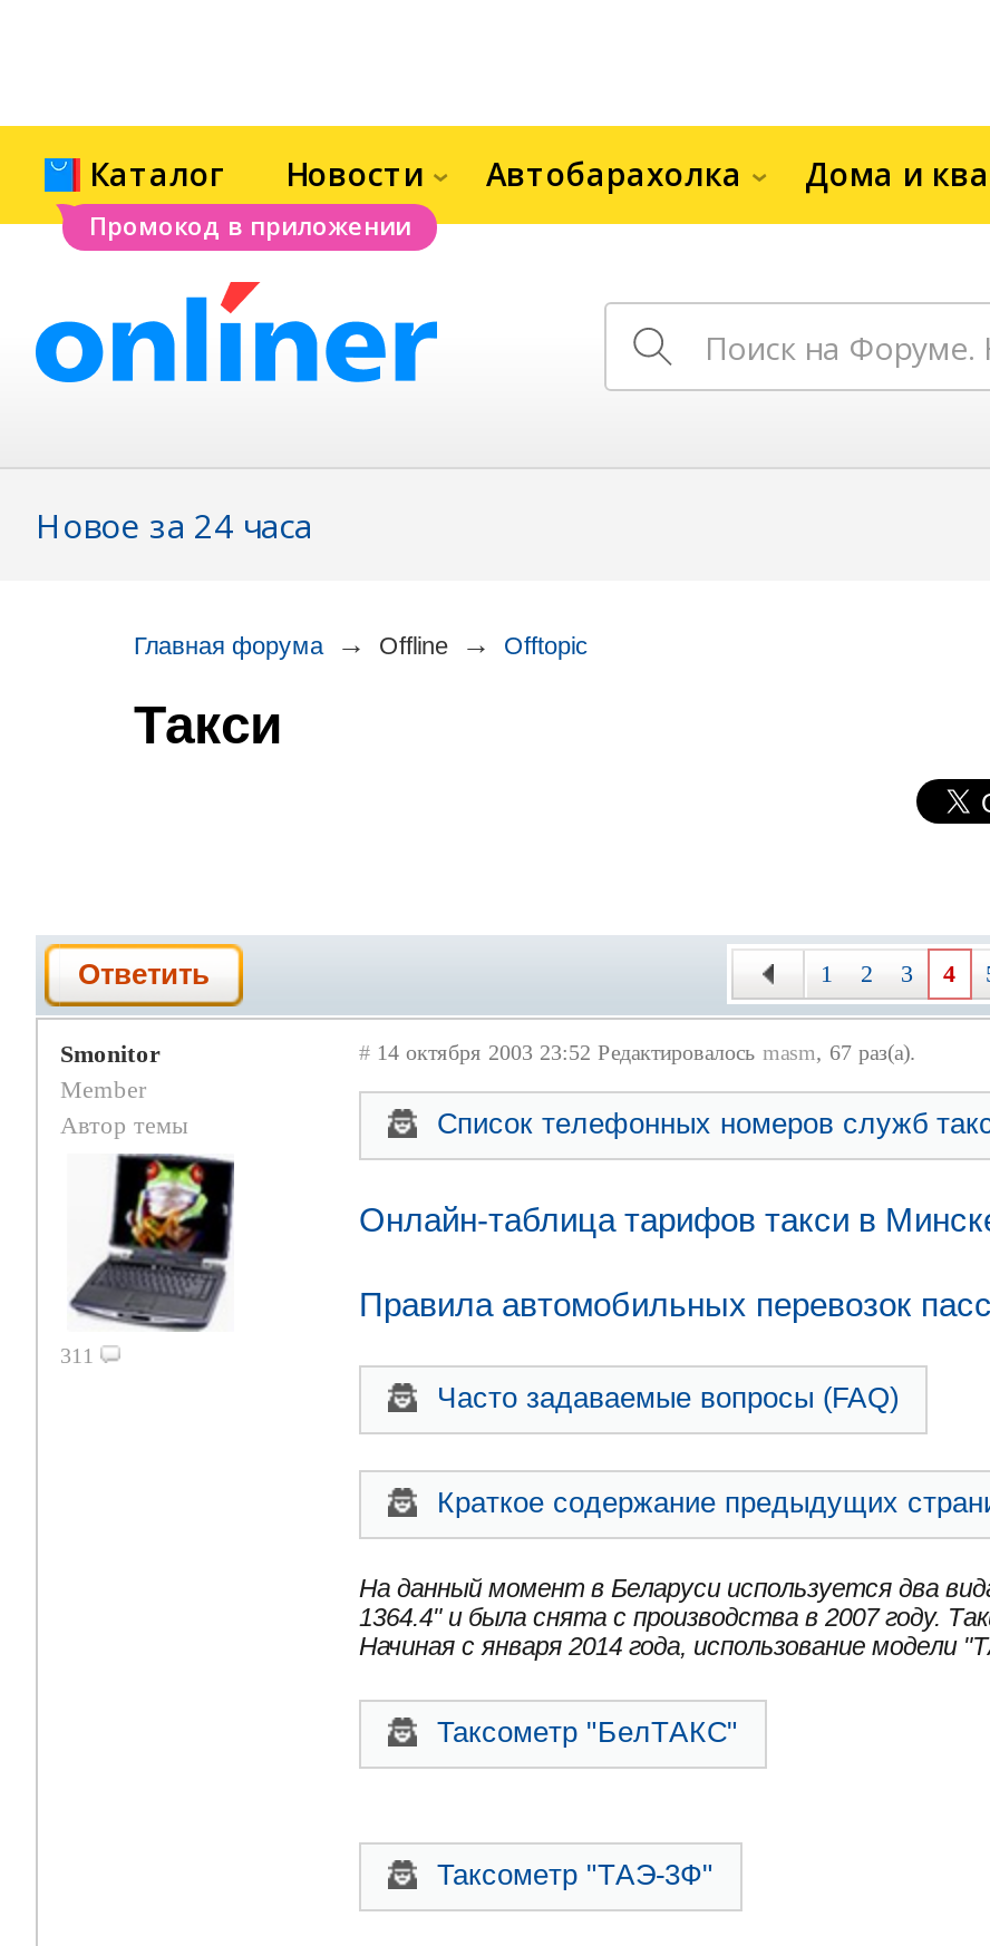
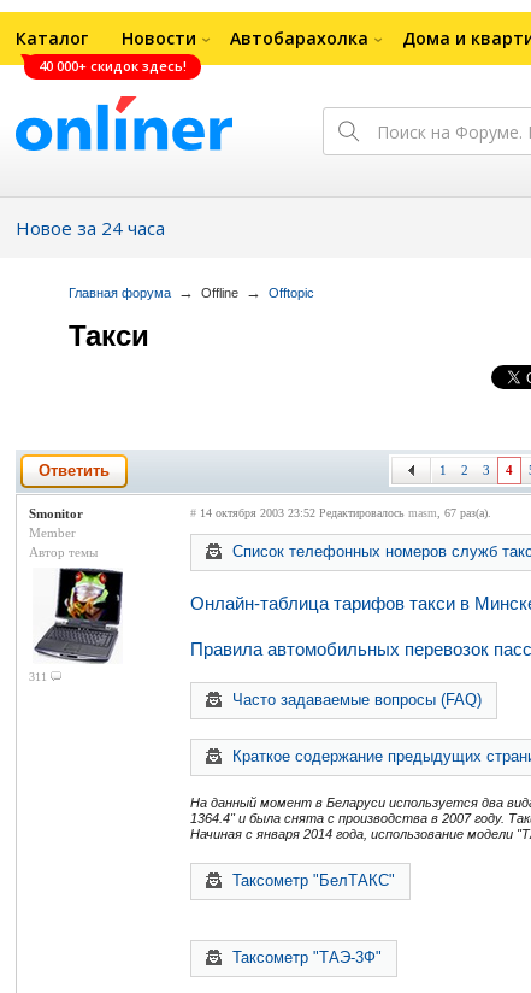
- Промокод в приложении
+ 40 000+ скидок здесь!
